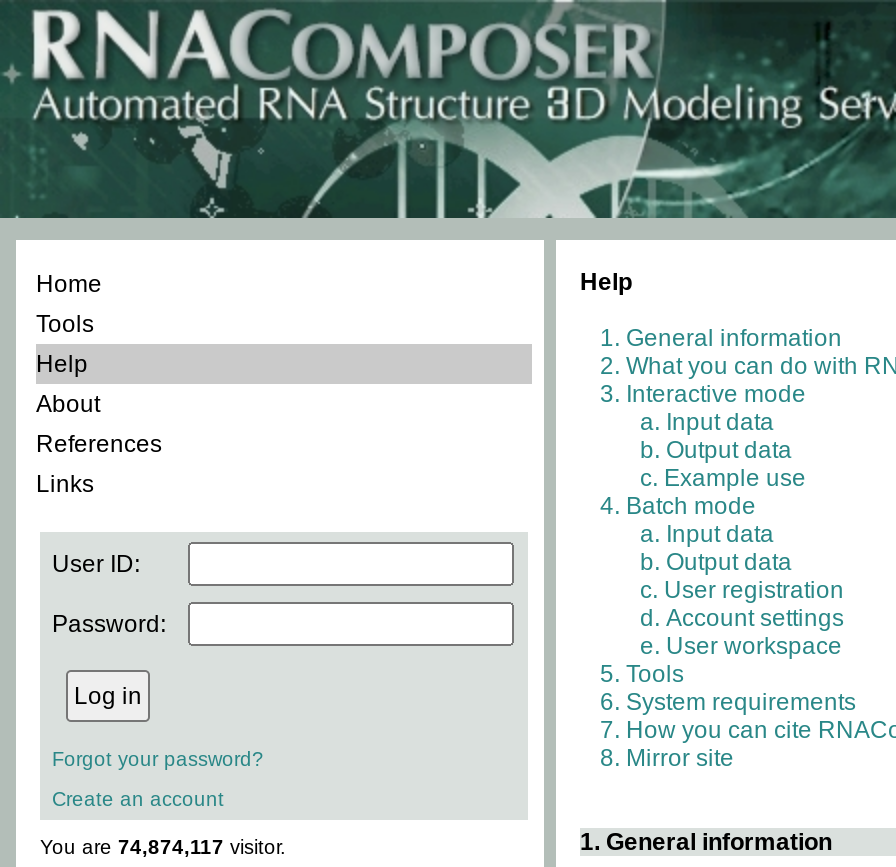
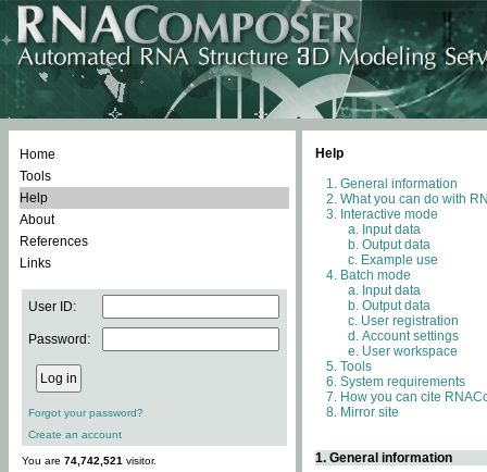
- You are 74,874,117 visitor.
+ You are 74,742,521 visitor.
